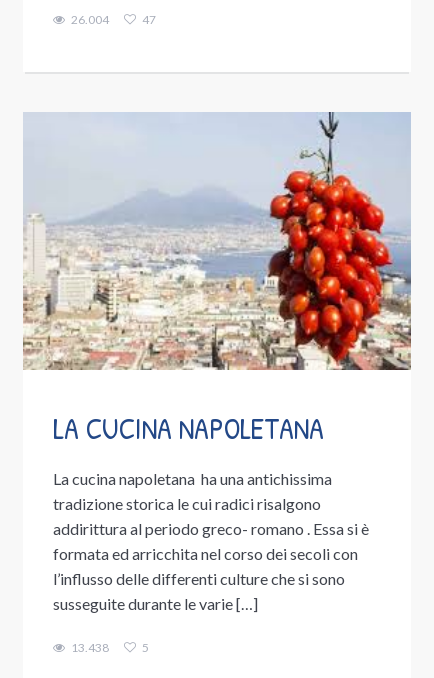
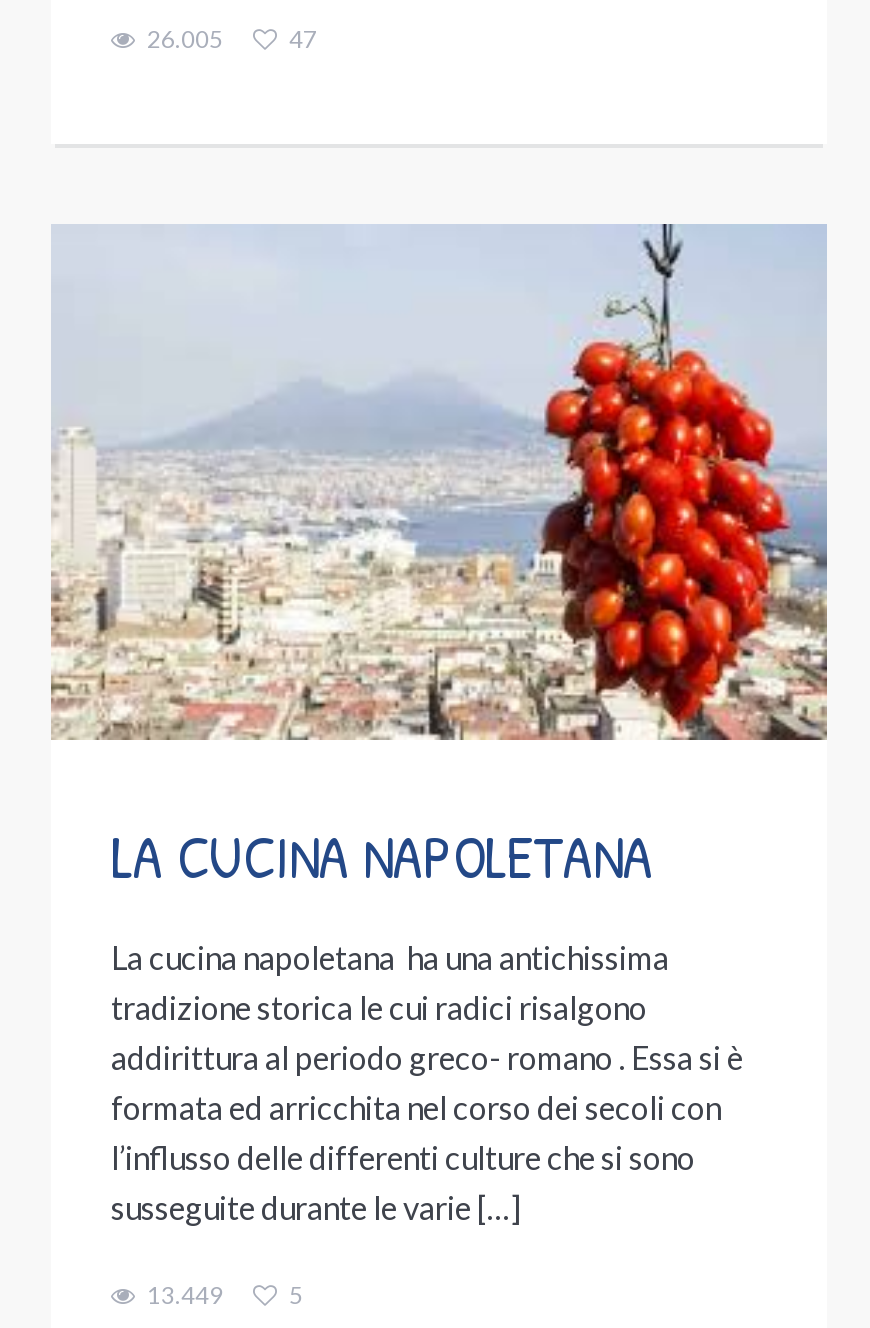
- 26.004
+ 26.005

- 13.438
+ 13.449
